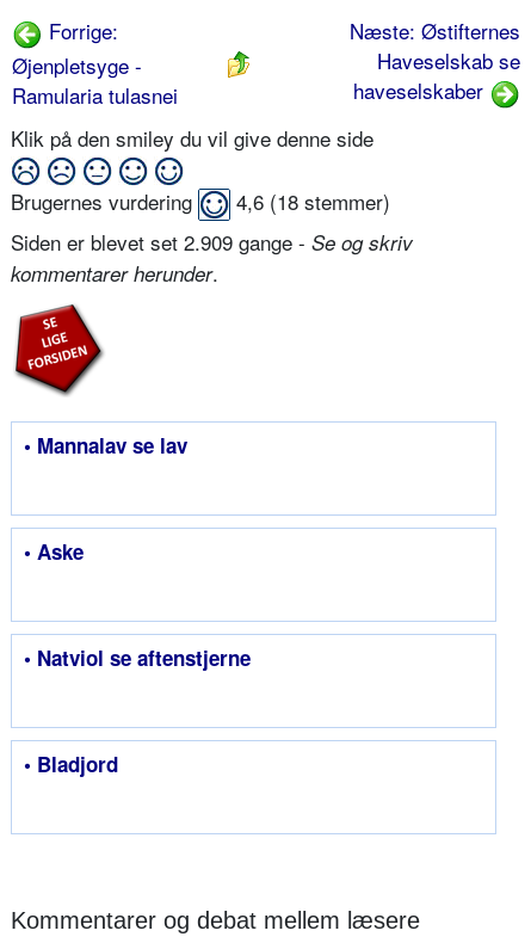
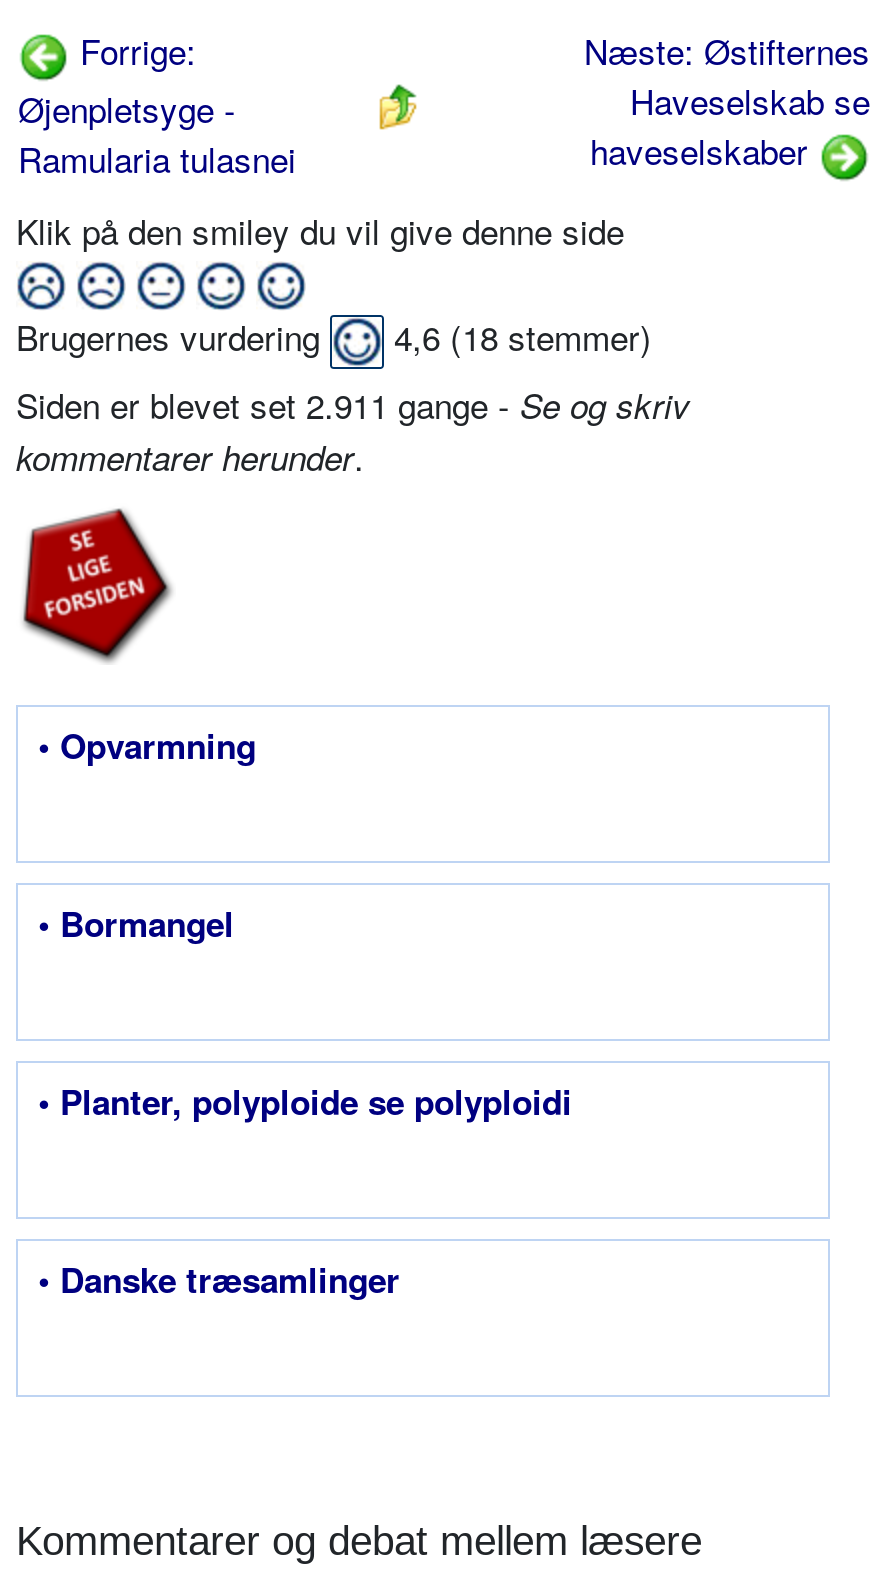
- Siden er blevet set 2.909 gange - Se og skriv
+ Siden er blevet set 2.911 gange - Se og skriv

- • Mannalav se lav
+ • Opvarmning

- • Aske
+ • Bormangel

- • Natviol se aftenstjerne
+ • Planter, polyploide se polyploidi

- • Bladjord
+ • Danske træsamlinger
